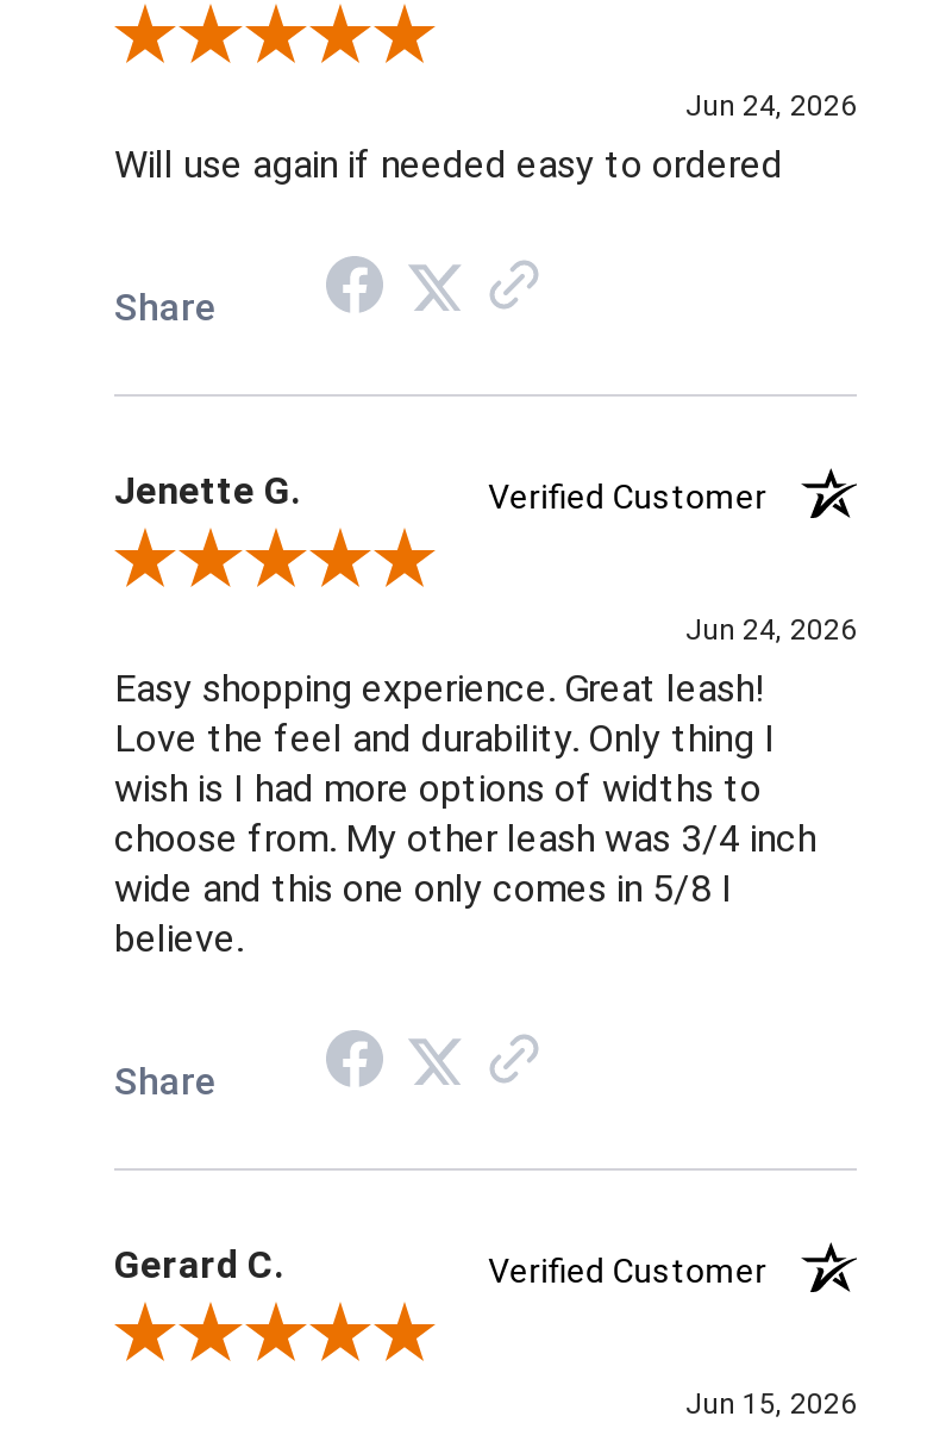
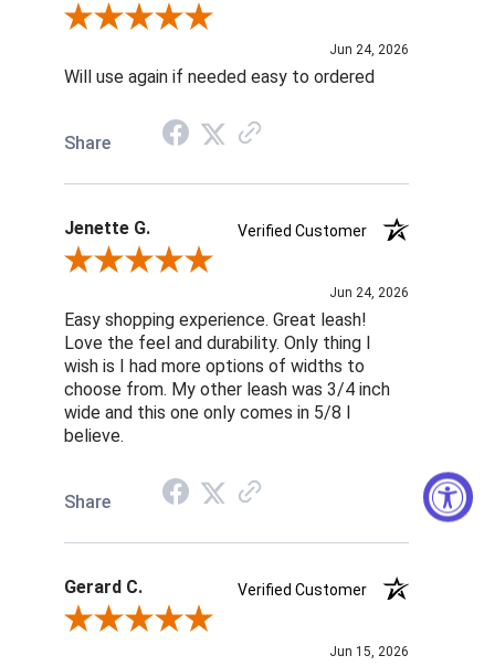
+ [image]
